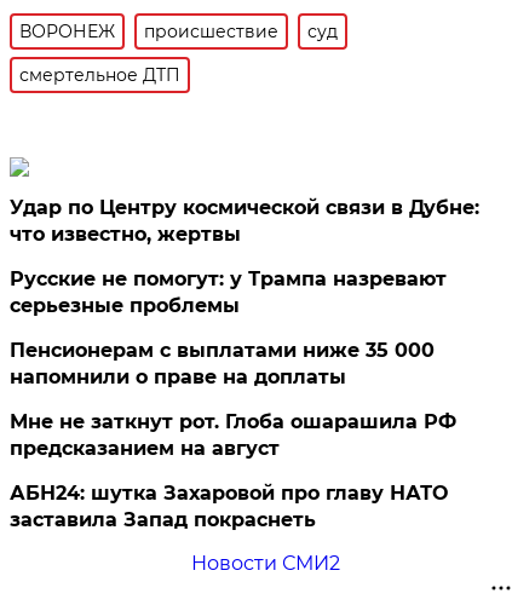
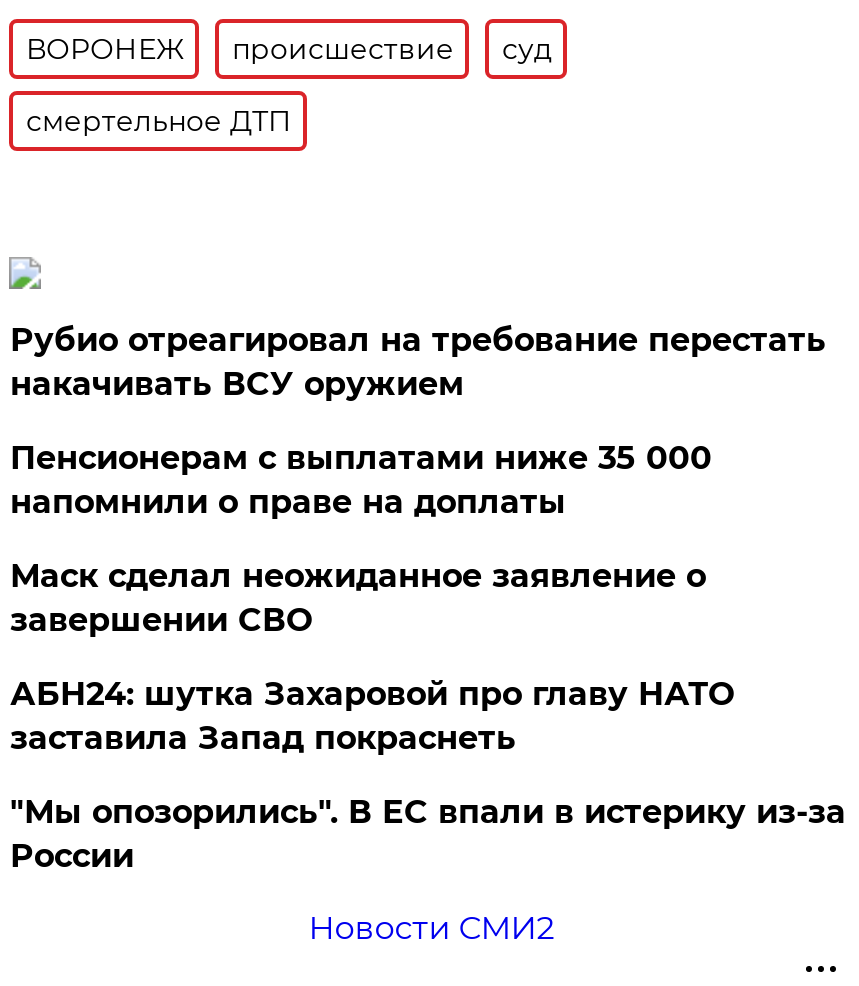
- Удар по Центру космической связи в Дубне:
- что известно, жертвы
- Русские не помогут: у Трампа назревают
- серьезные проблемы
+ Рубио отреагировал на требование перестать
+ накачивать ВСУ оружием

moved up: Пенсионерам с выплатами ниже 35 000 | напомнили о праве на доплаты

- Мне не заткнут рот. Глоба ошарашила РФ
- предсказанием на август
+ Маск сделал неожиданное заявление о
+ завершении СВО

moved up: АБН24: шутка Захаровой про главу НАТО | заставила Запад покраснеть

+ "Мы опозорились". В ЕС впали в истерику из-за
+ России
